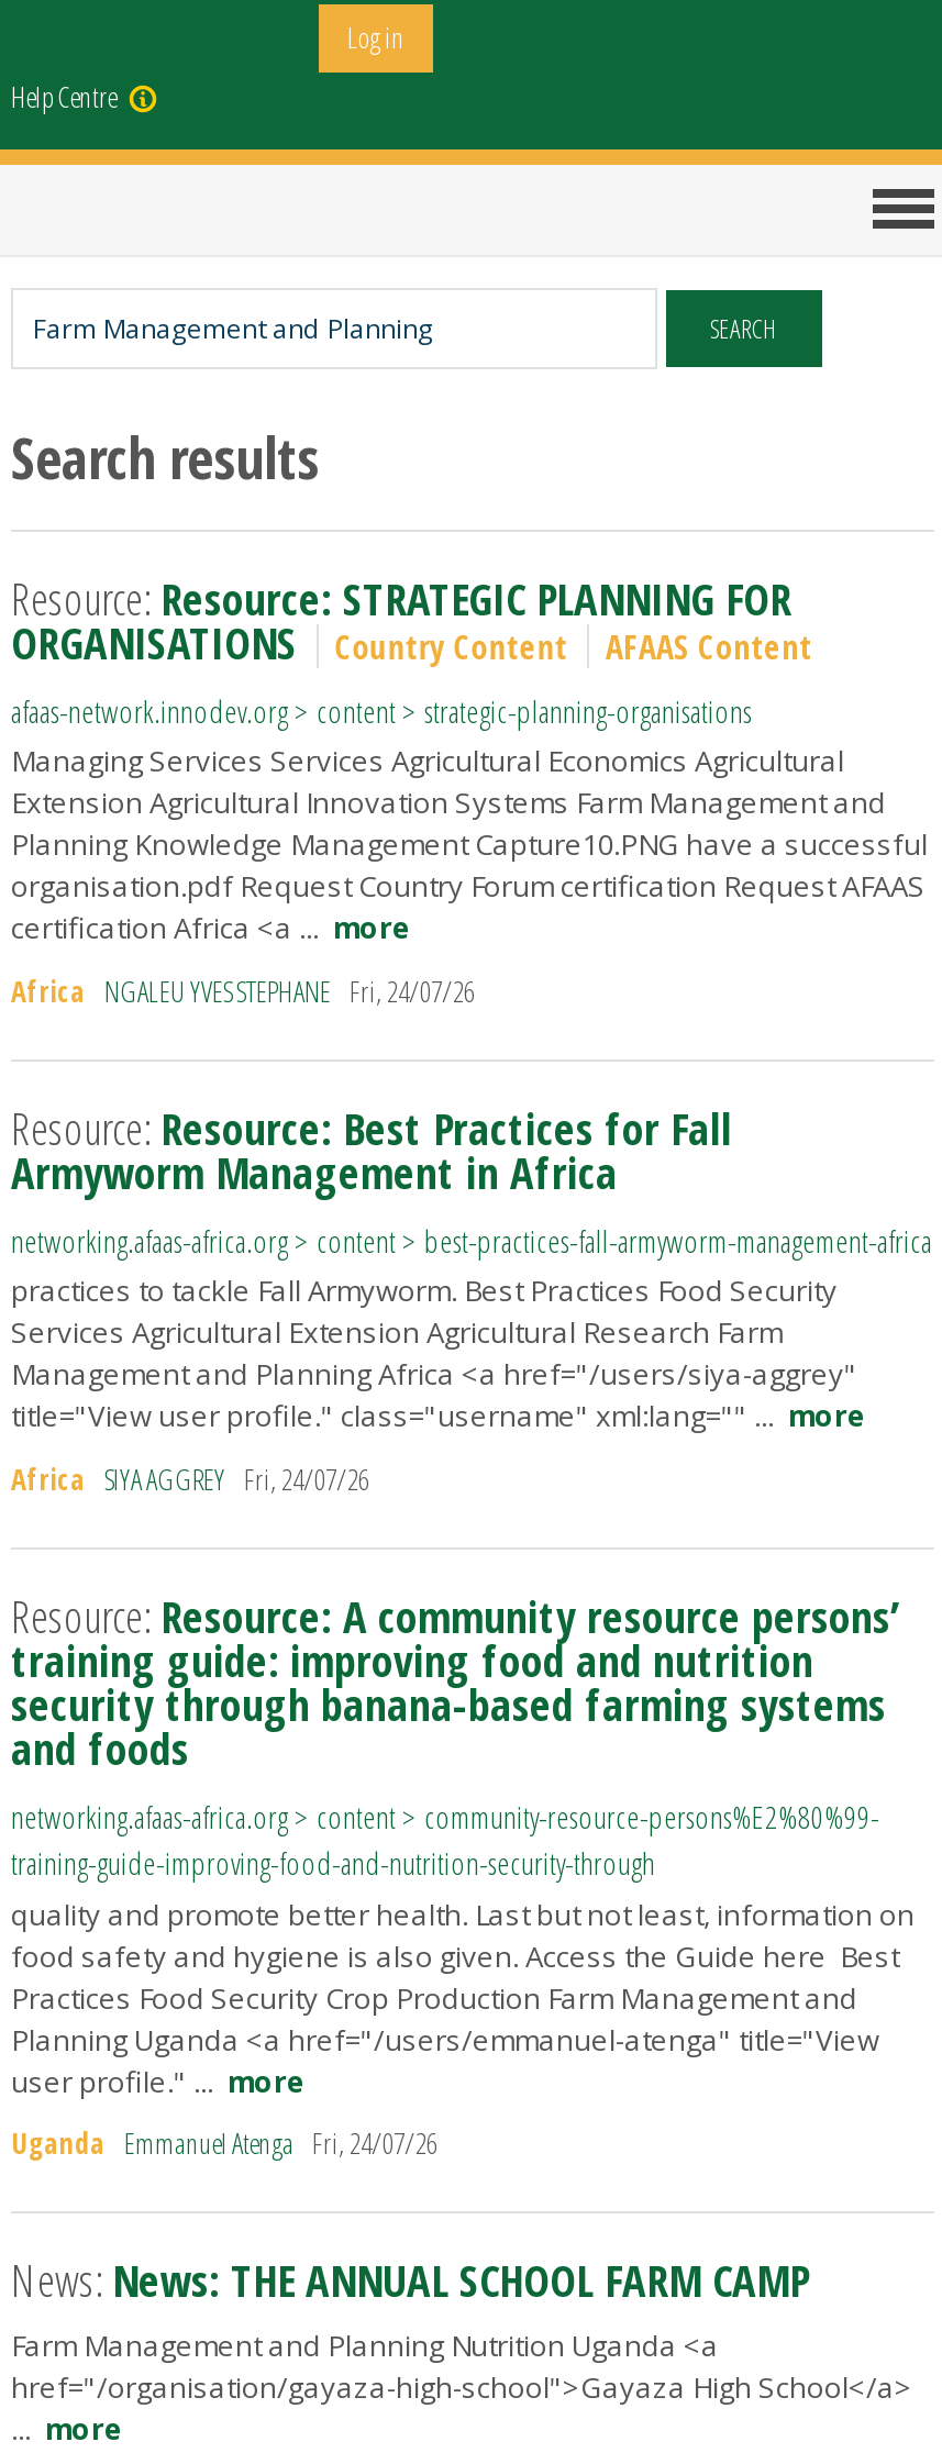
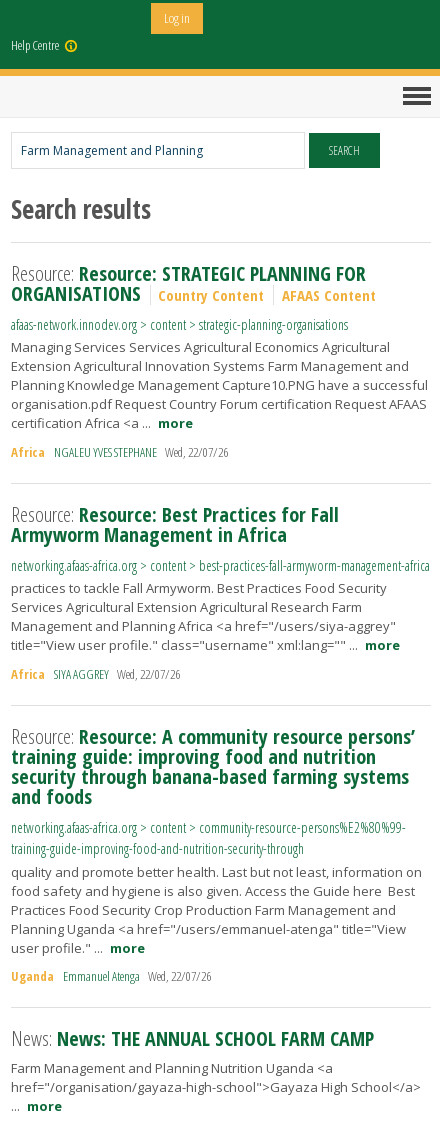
- Africa NGALEU YVES STEPHANE Fri, 24/07/26
+ Africa NGALEU YVES STEPHANE Wed, 22/07/26

- Africa SIYA AGGREY Fri, 24/07/26
+ Africa SIYA AGGREY Wed, 22/07/26

- Uganda Emmanuel Atenga Fri, 24/07/26
+ Uganda Emmanuel Atenga Wed, 22/07/26
